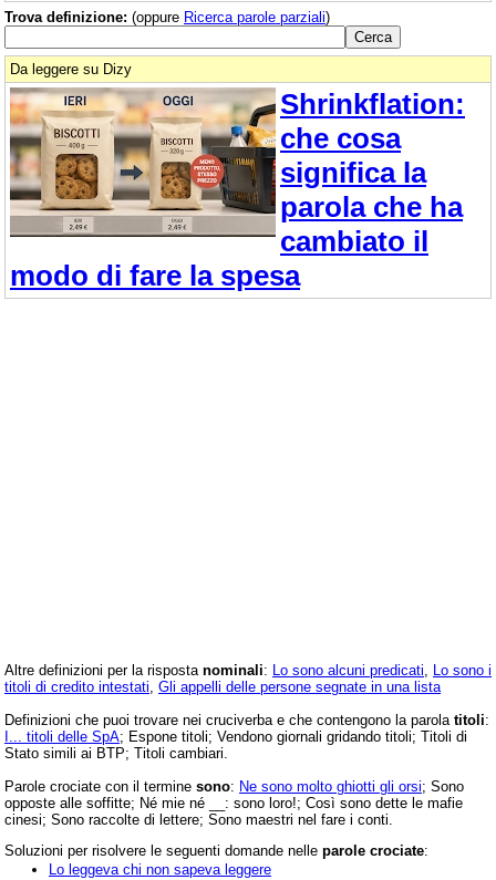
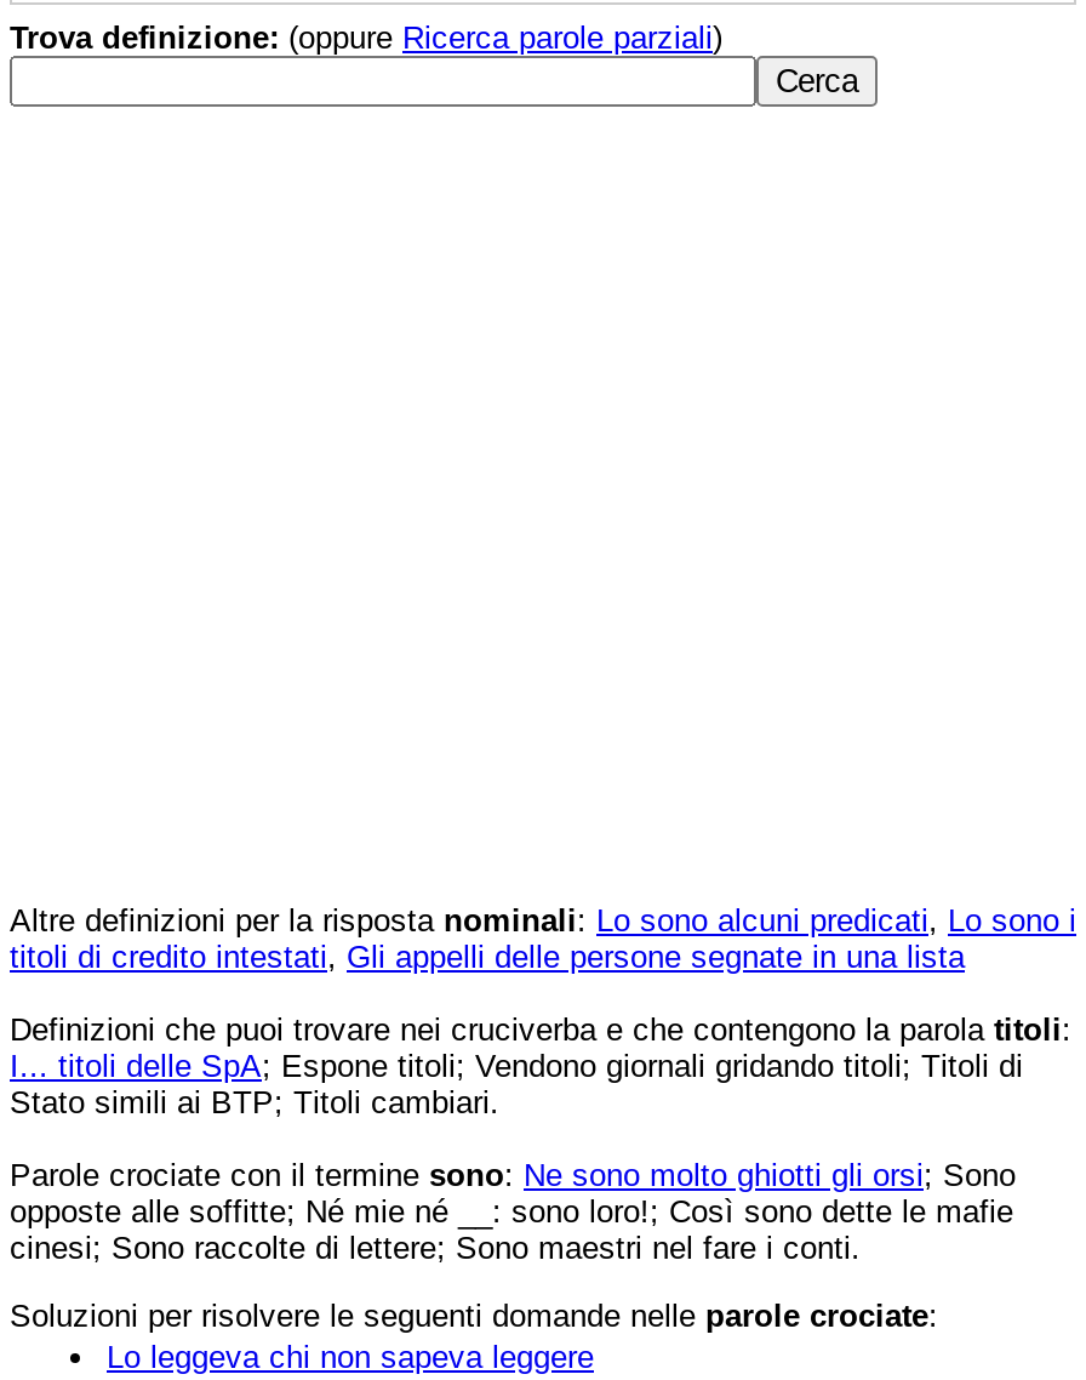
- [image]
- Da leggere su Dizy
- Shrinkflation:
- che cosa
- significa la
- parola che ha
- cambiato il
- modo di fare la spesa
